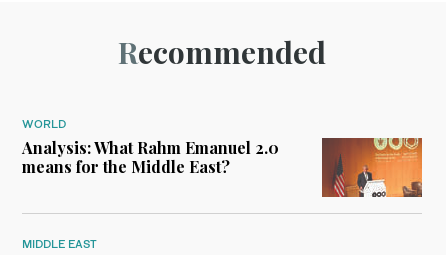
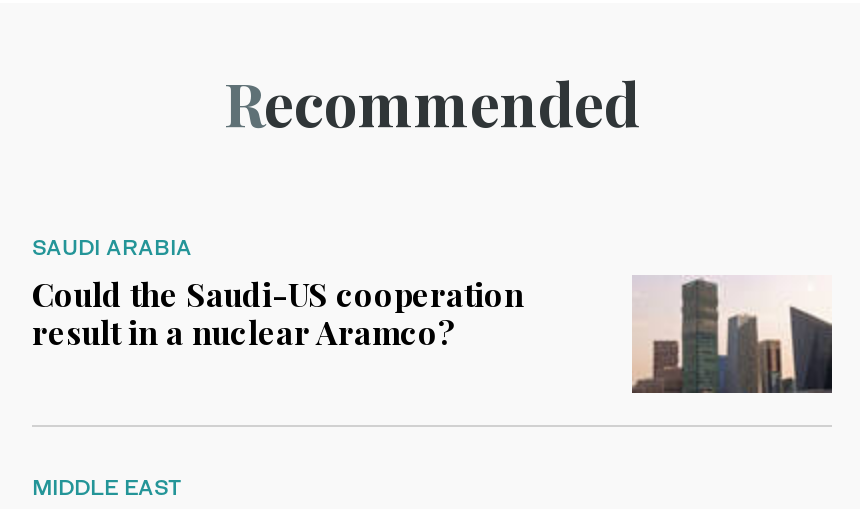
- WORLD
- Analysis: What Rahm Emanuel 2.0
- means for the Middle East?
+ SAUDI ARABIA
+ Could the Saudi-US cooperation
+ result in a nuclear Aramco?

- [image]
+ [image]
